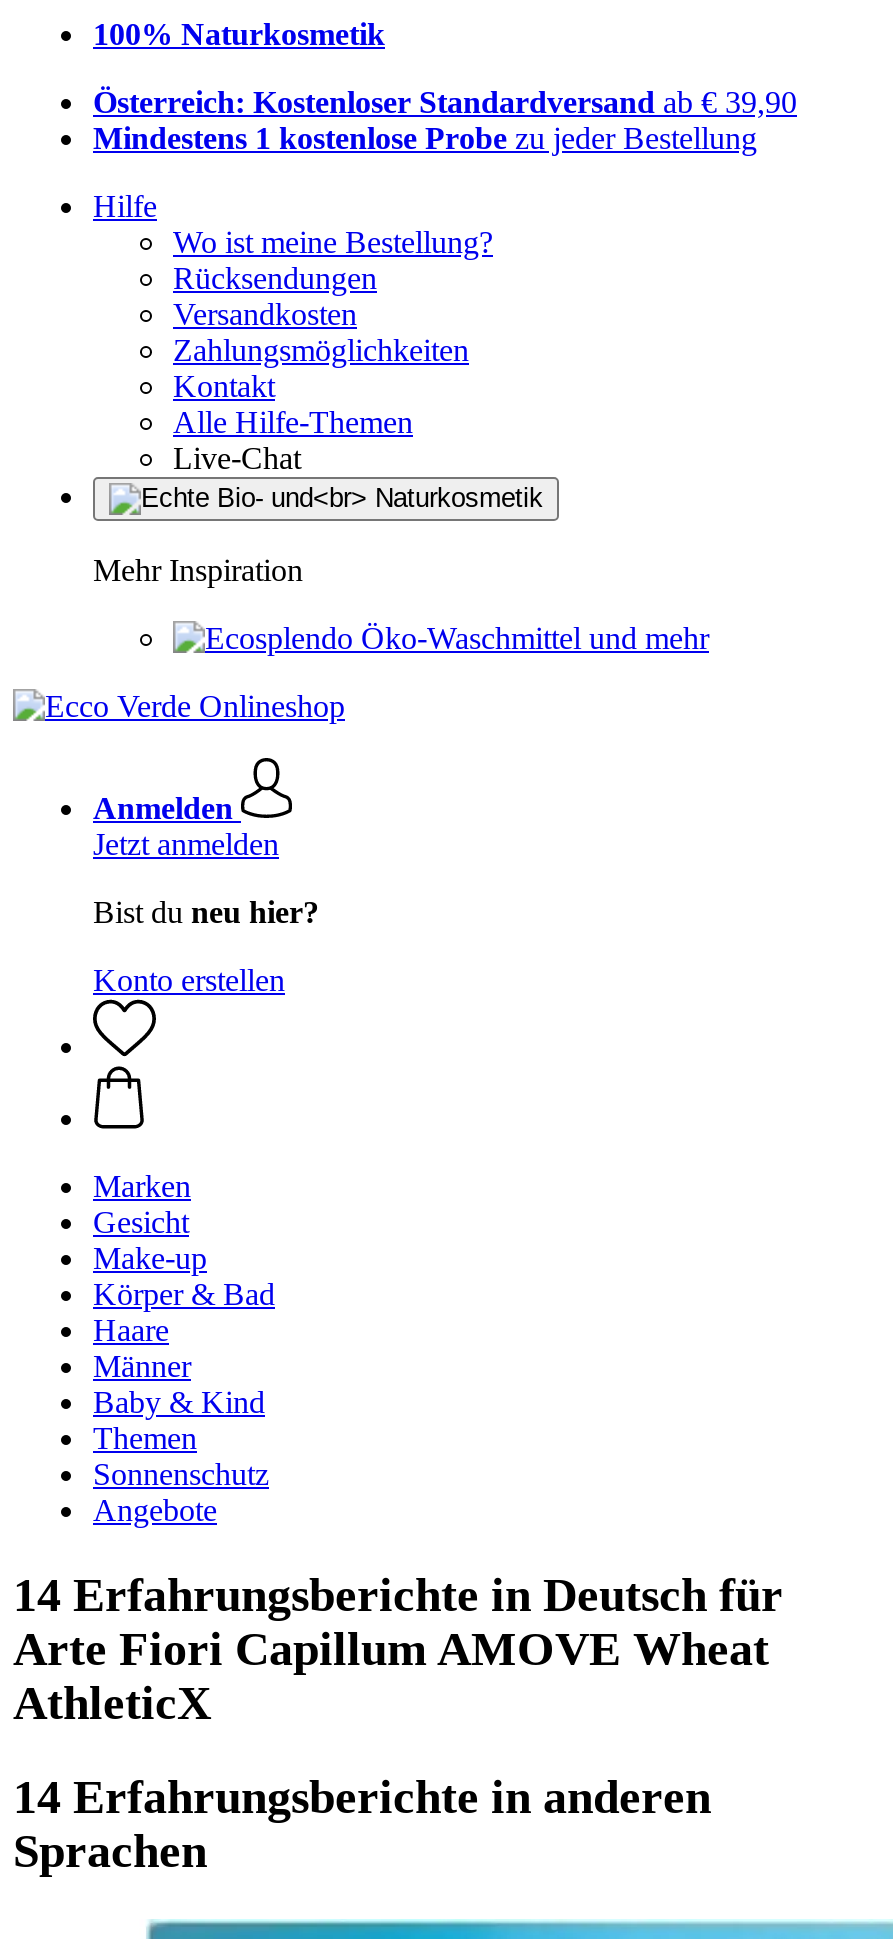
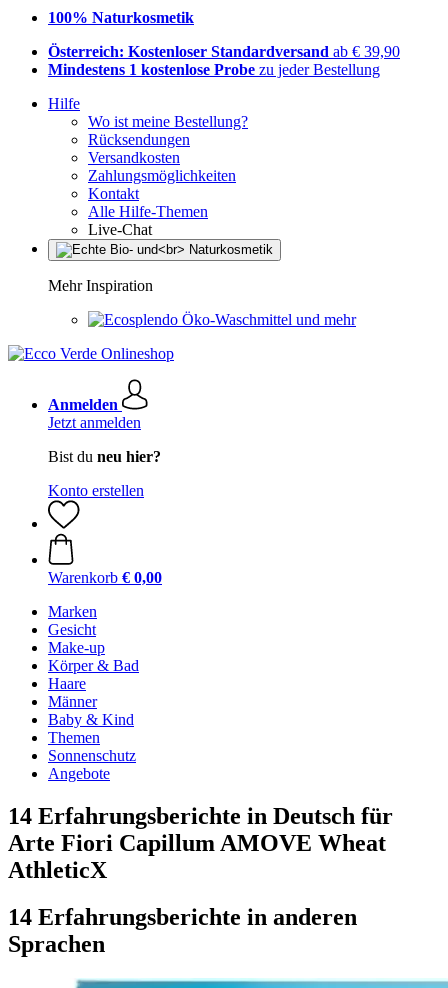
+ Warenkorb € 0,00
